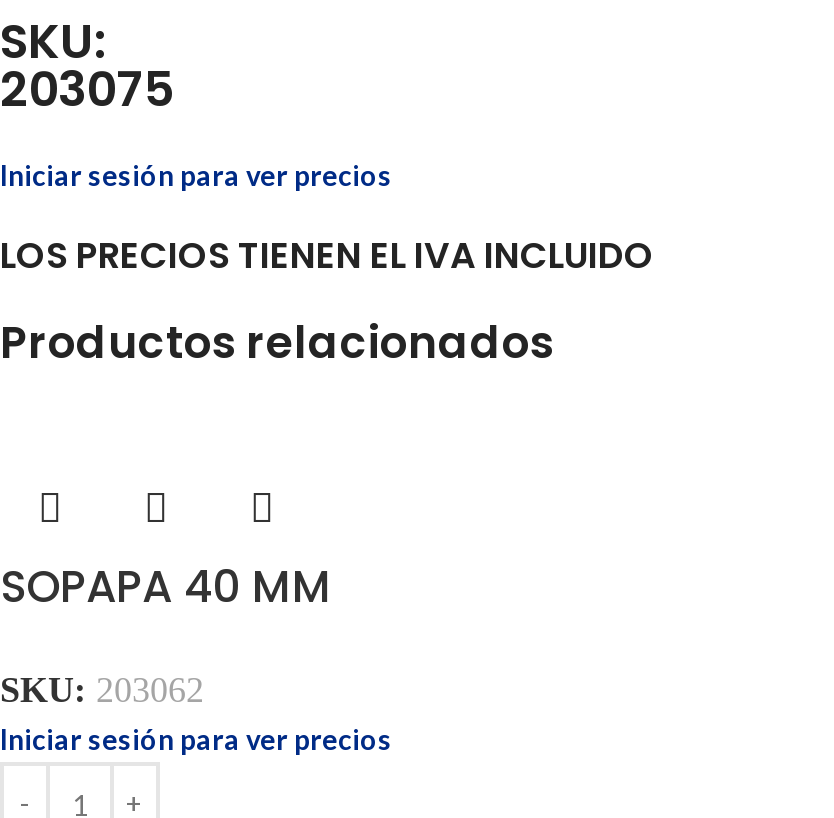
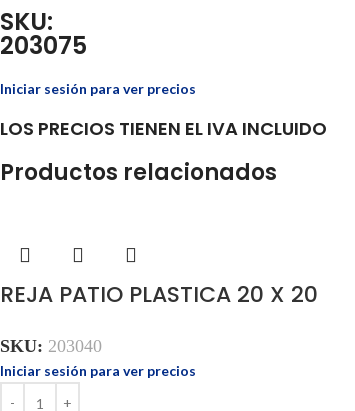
- SOPAPA 40 MM
+ REJA PATIO PLASTICA 20 X 20

- SKU: 203062
+ SKU: 203040
